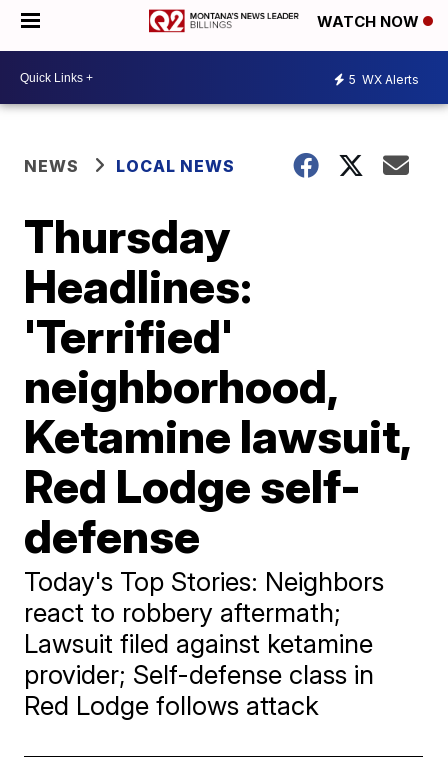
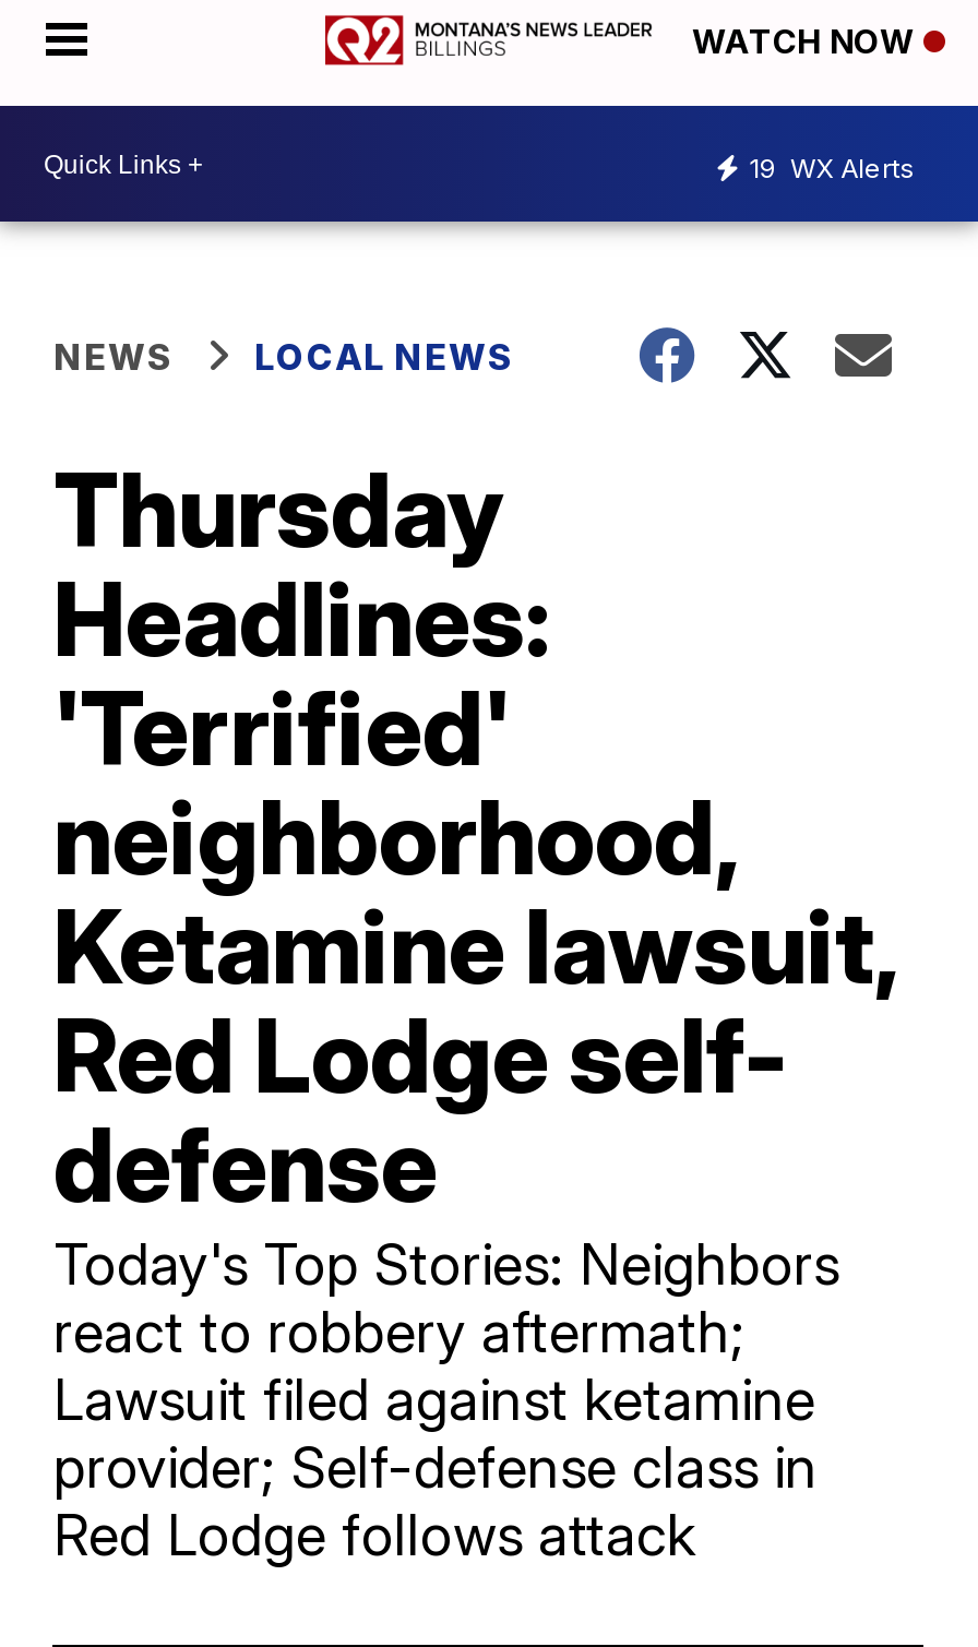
- 5 WX Alerts
+ 19 WX Alerts
